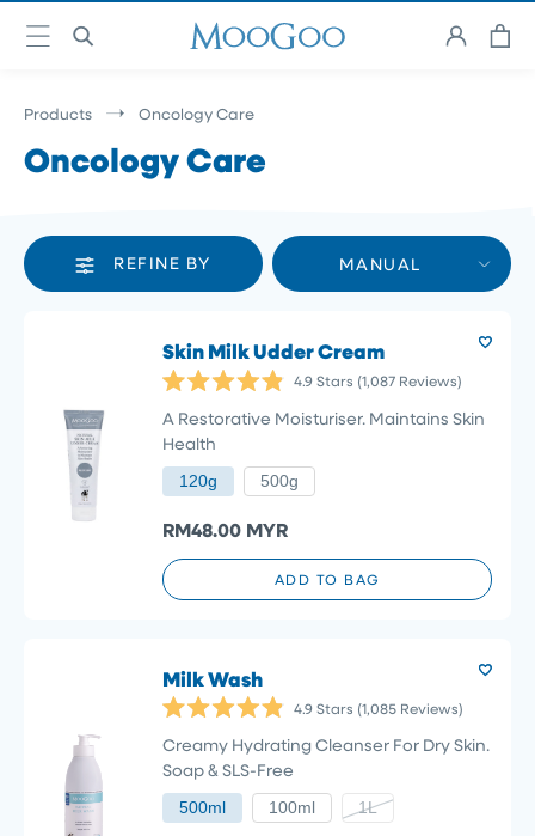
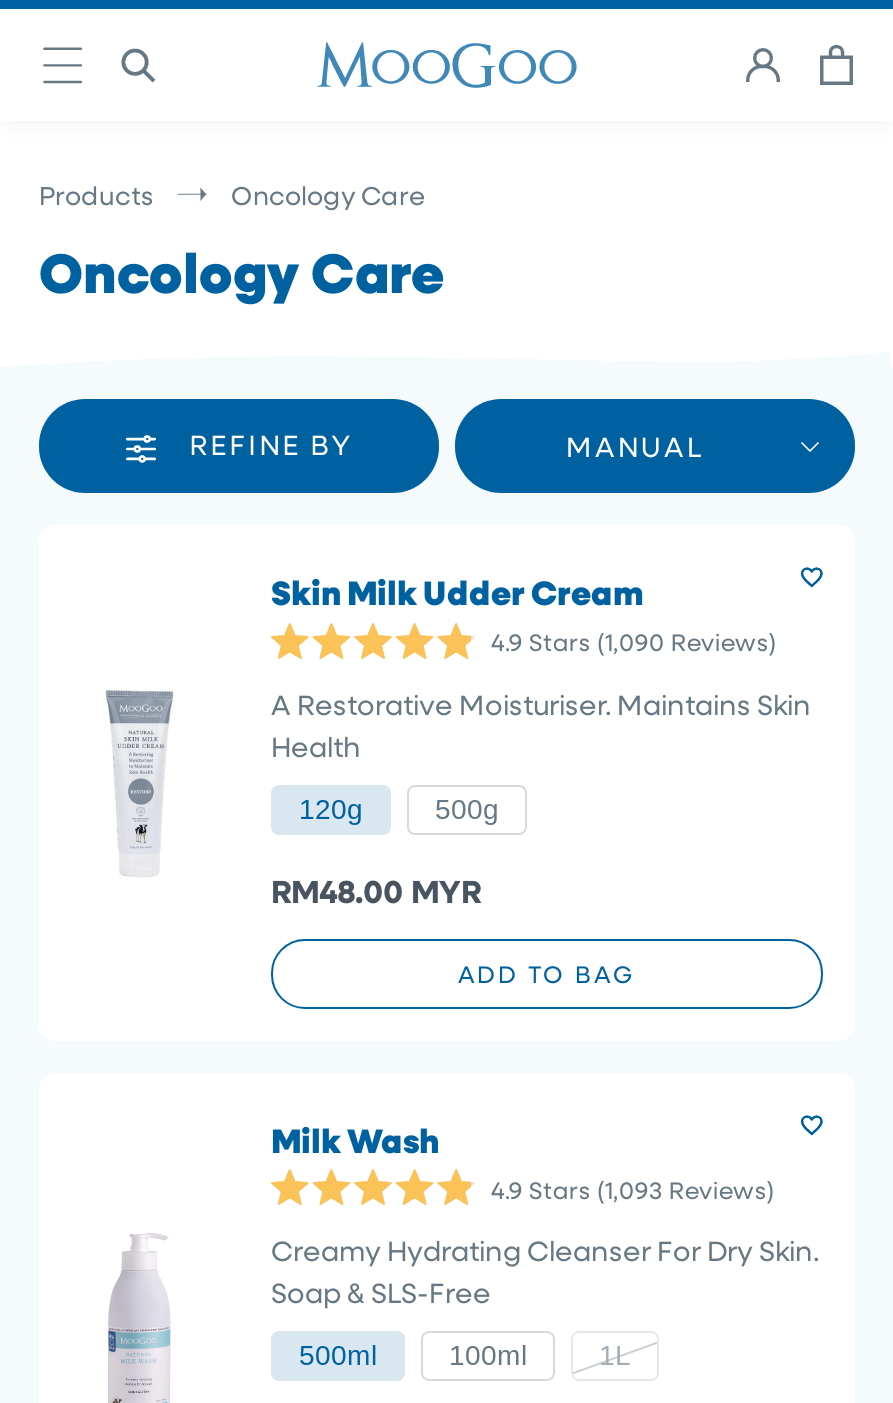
- 4.9 Stars (1,087 Reviews)
+ 4.9 Stars (1,090 Reviews)

- 4.9 Stars (1,085 Reviews)
+ 4.9 Stars (1,093 Reviews)
